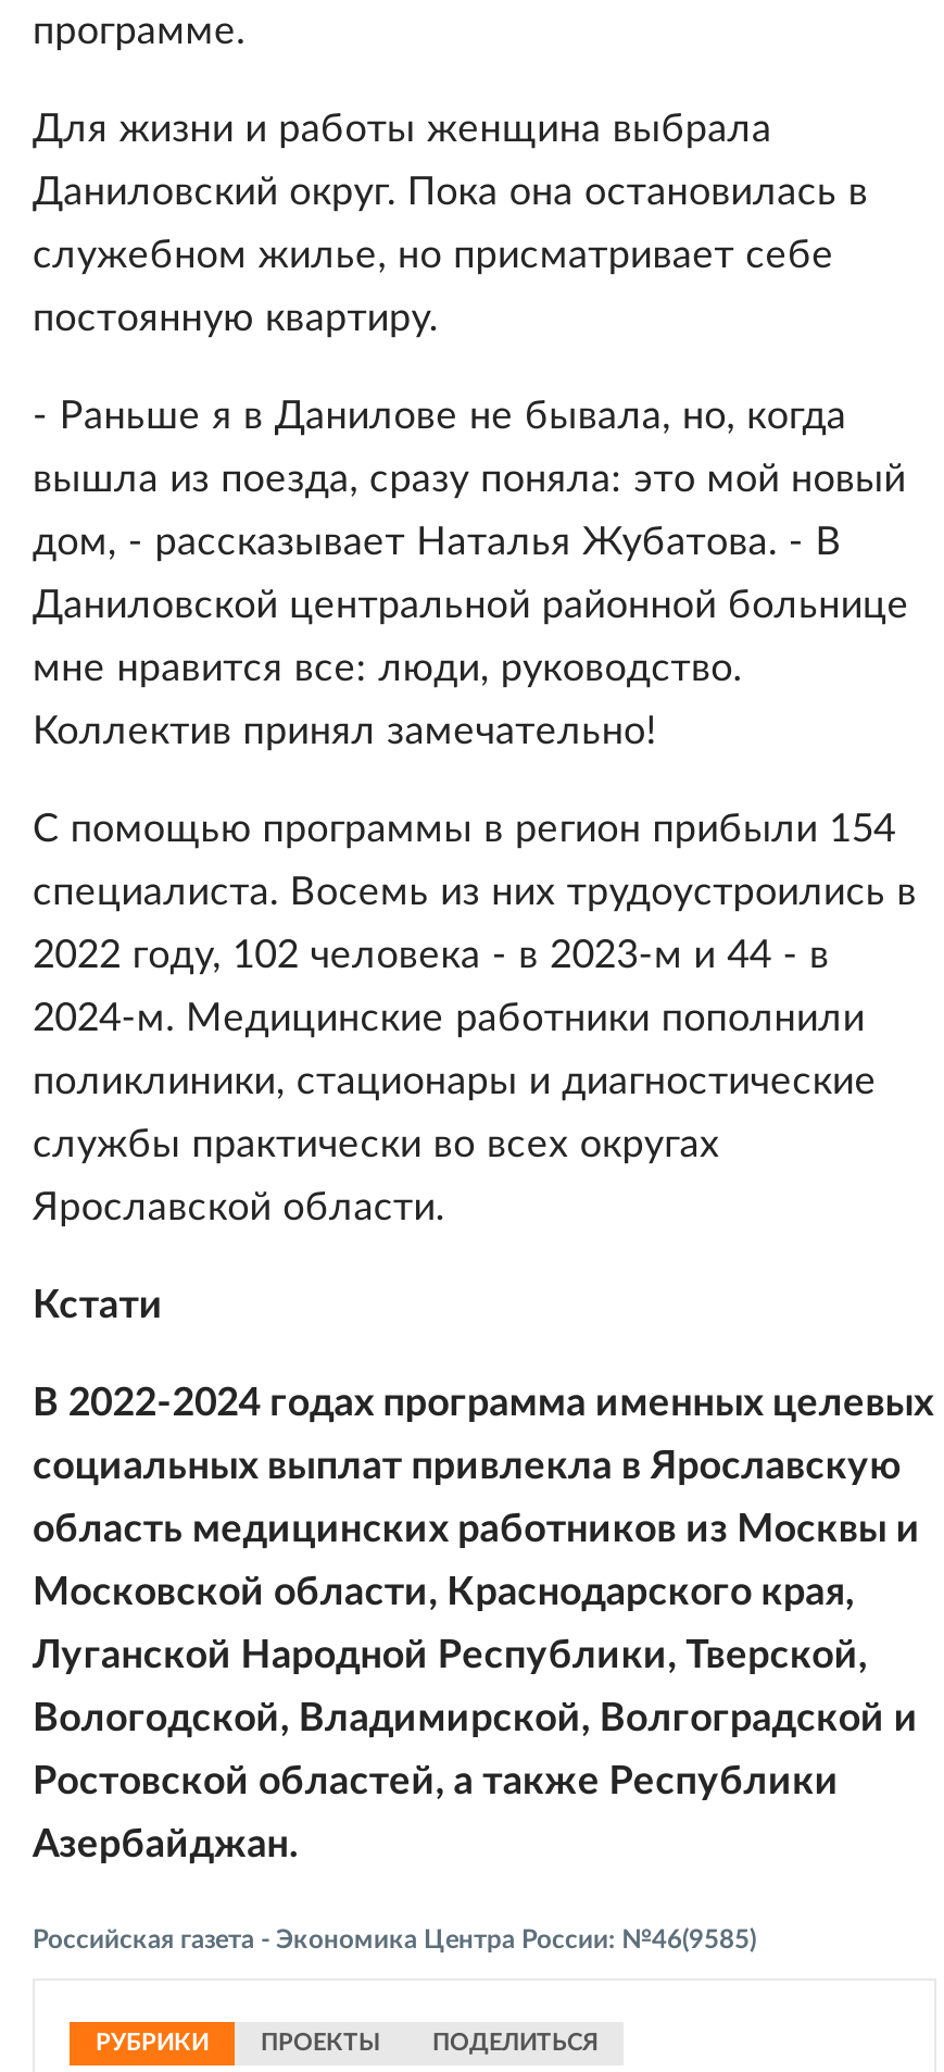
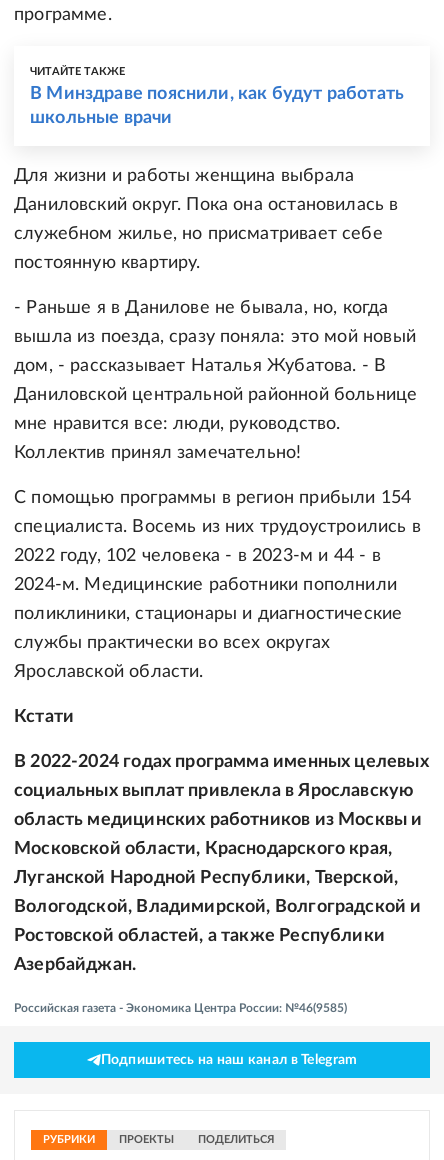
+ ЧИТАЙТЕ ТАКЖЕ
+ В Минздраве пояснили, как будут работать
+ школьные врачи

+ Подпишитесь на наш канал в Telegram
